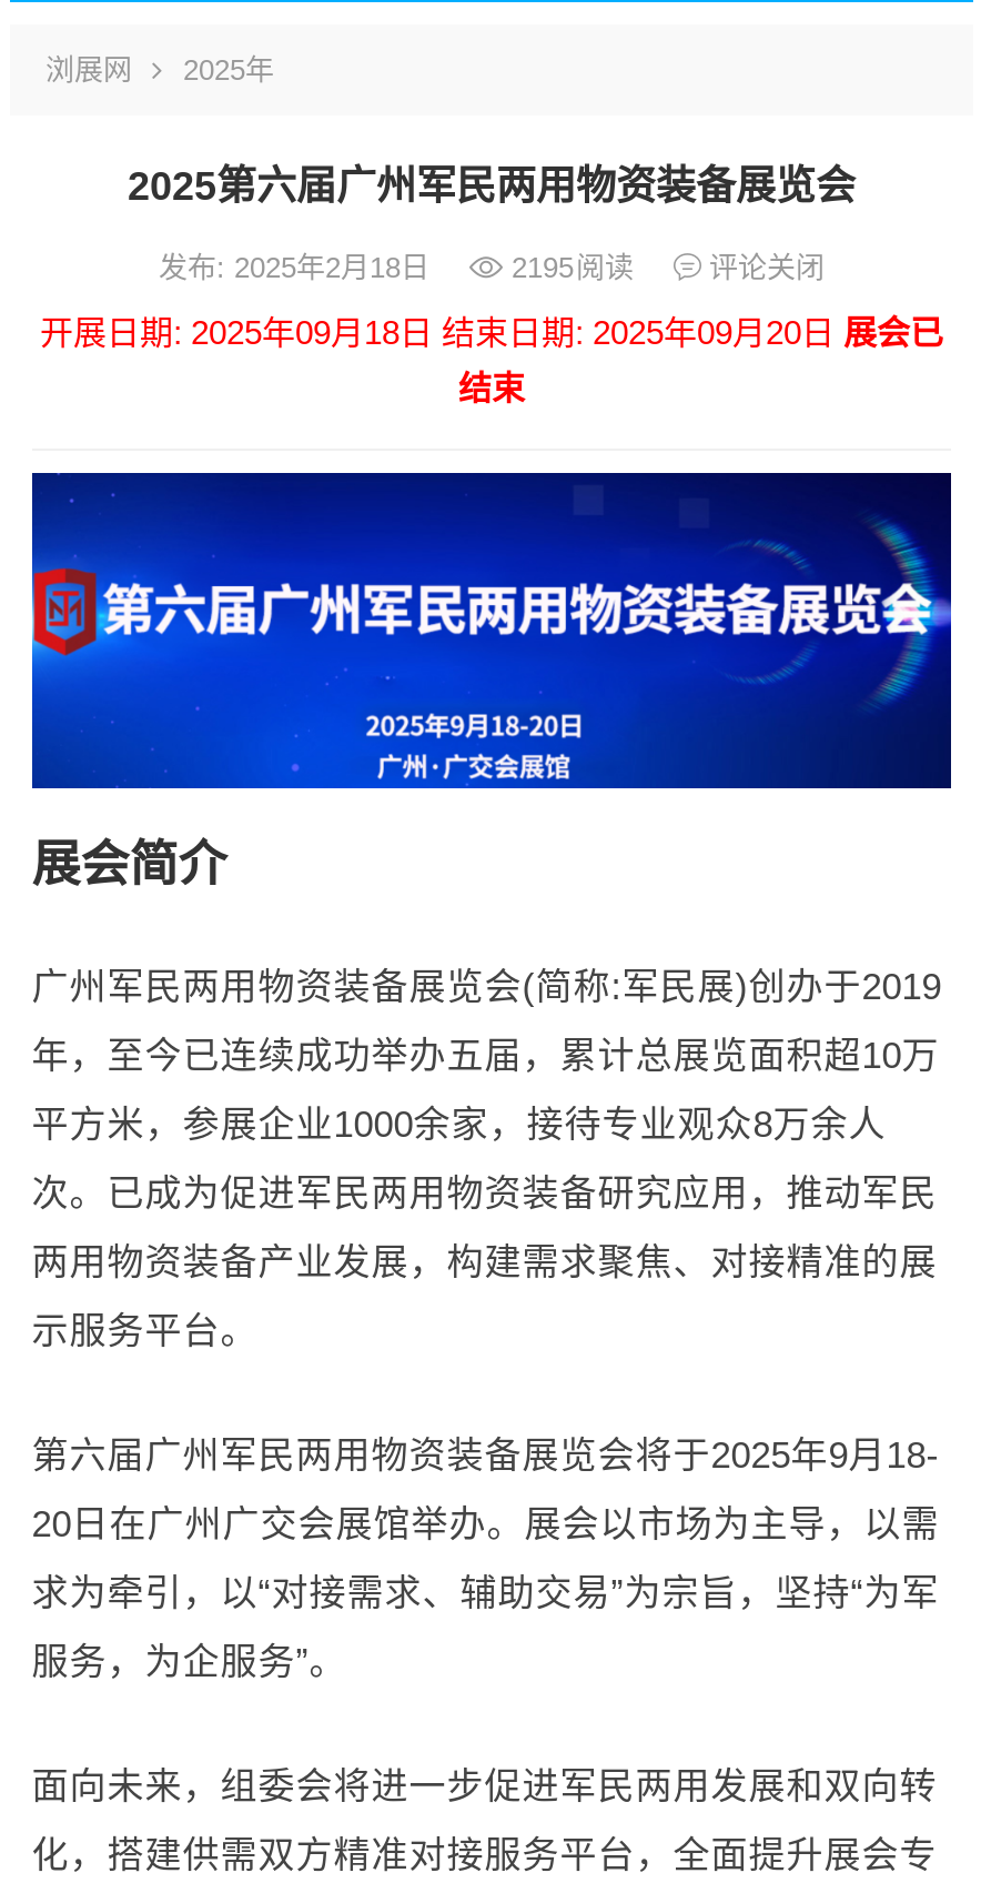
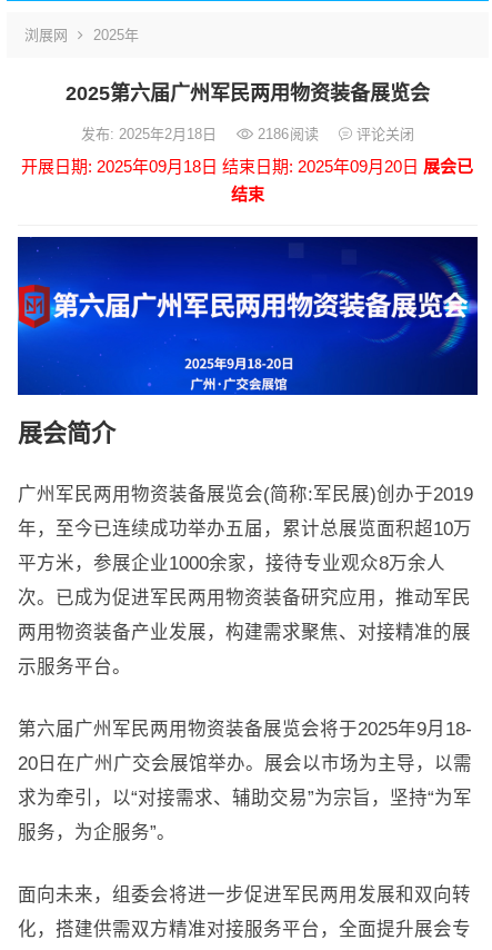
- 发布: 2025年2月18日 2195阅读 评论关闭
+ 发布: 2025年2月18日 2186阅读 评论关闭
